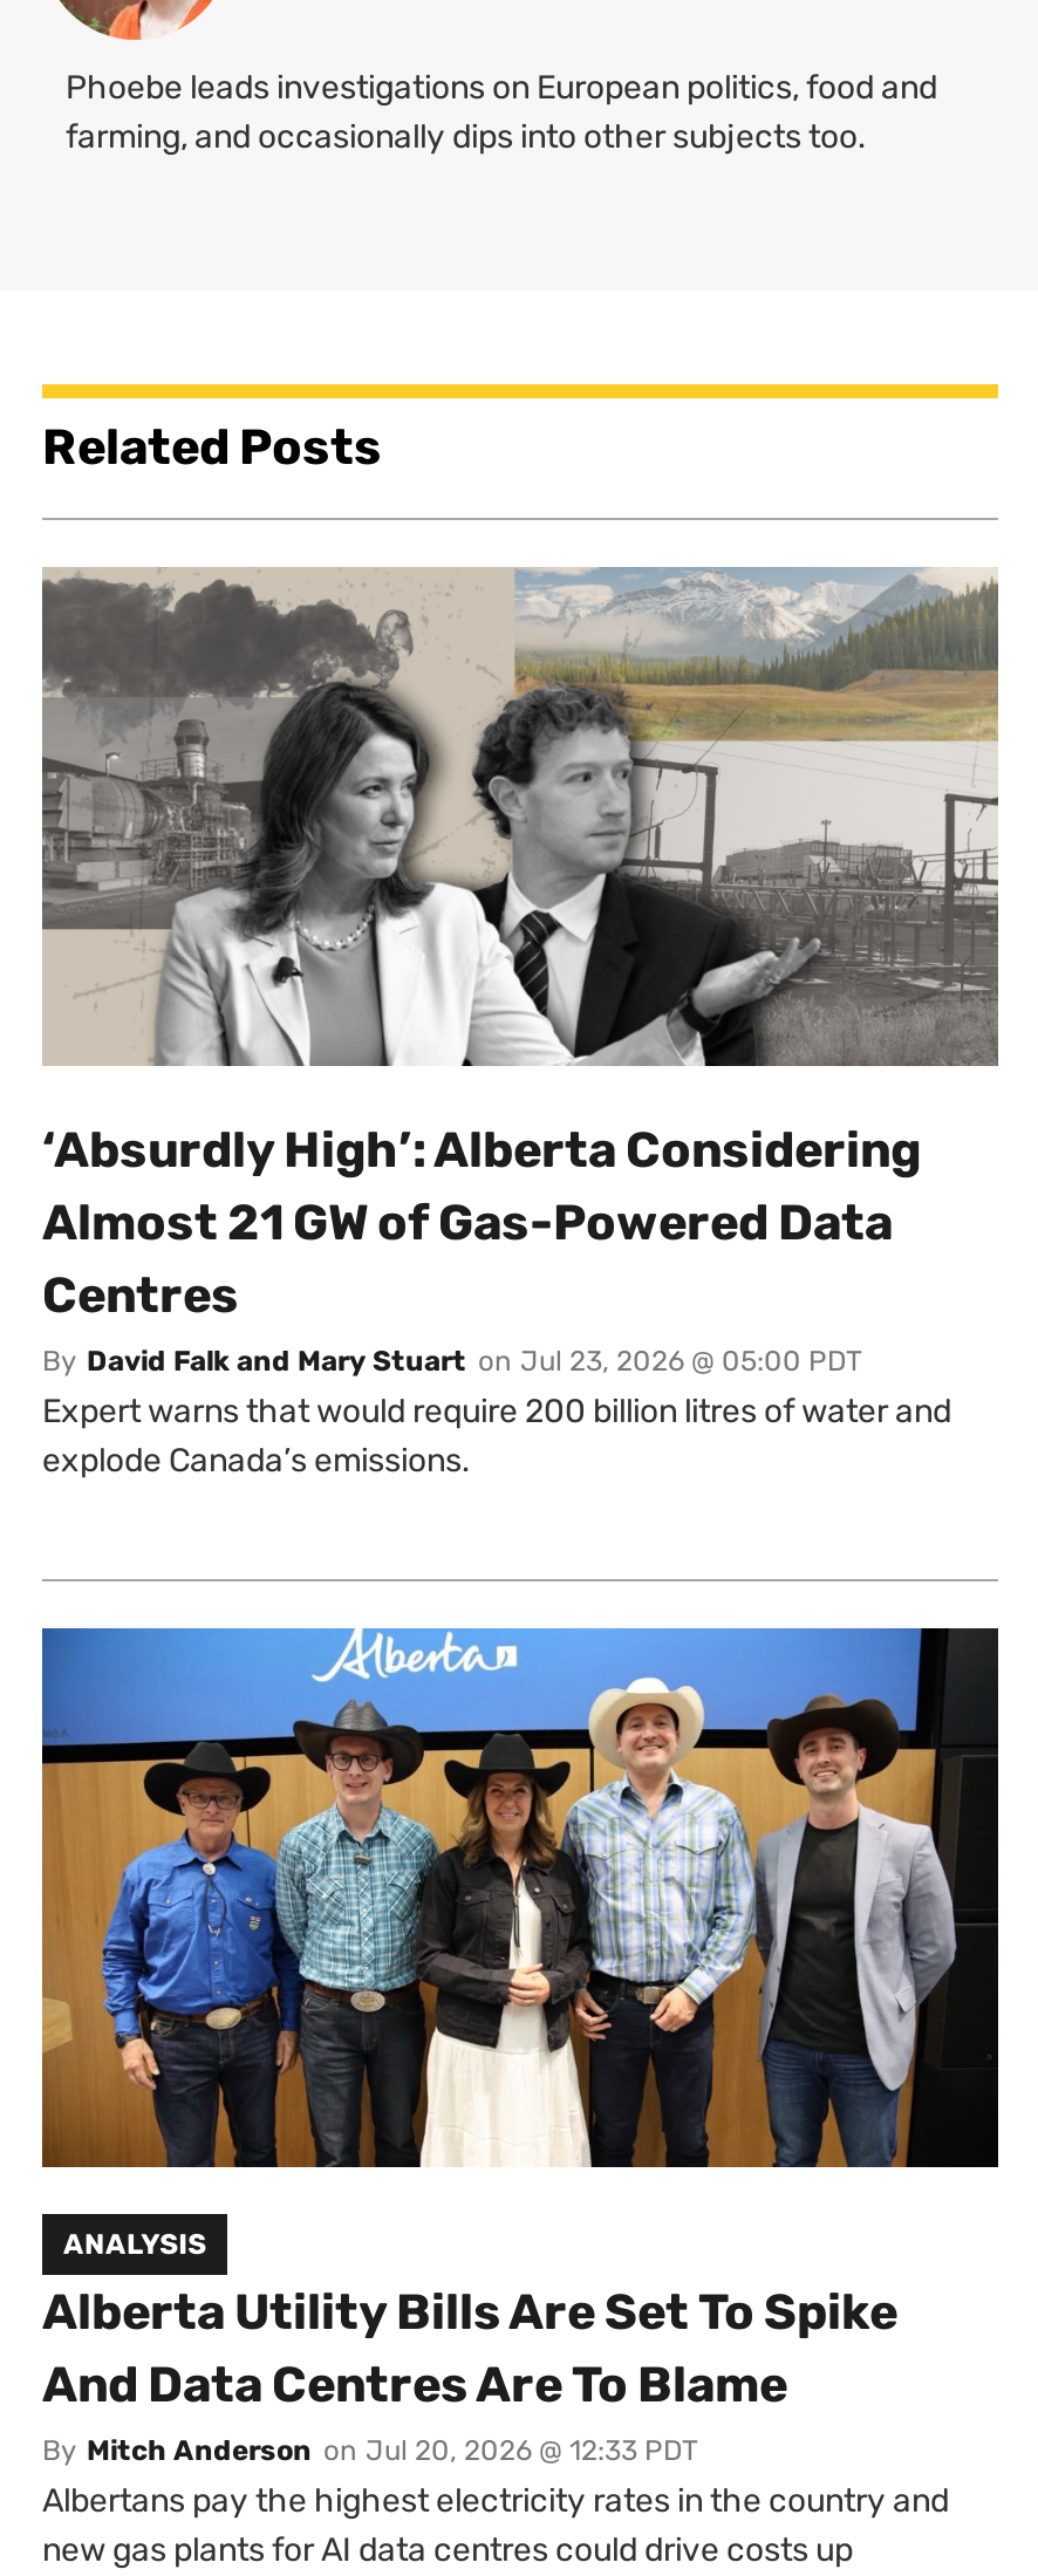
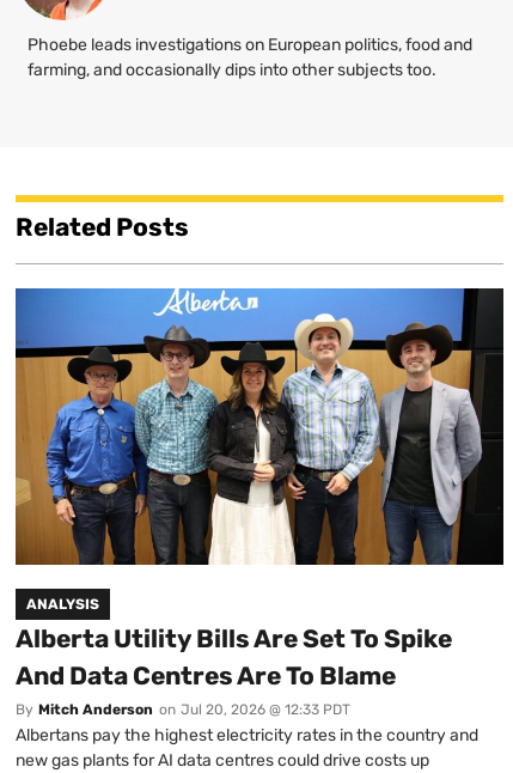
- [image]
- ‘Absurdly High’: Alberta Considering
- Almost 21 GW of Gas-Powered Data
- Centres
- By David Falk and Mary Stuart on Jul 23, 2026 @ 05:00 PDT
- Expert warns that would require 200 billion litres of water and
- explode Canada’s emissions.
